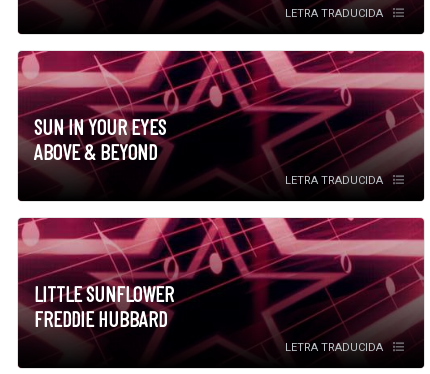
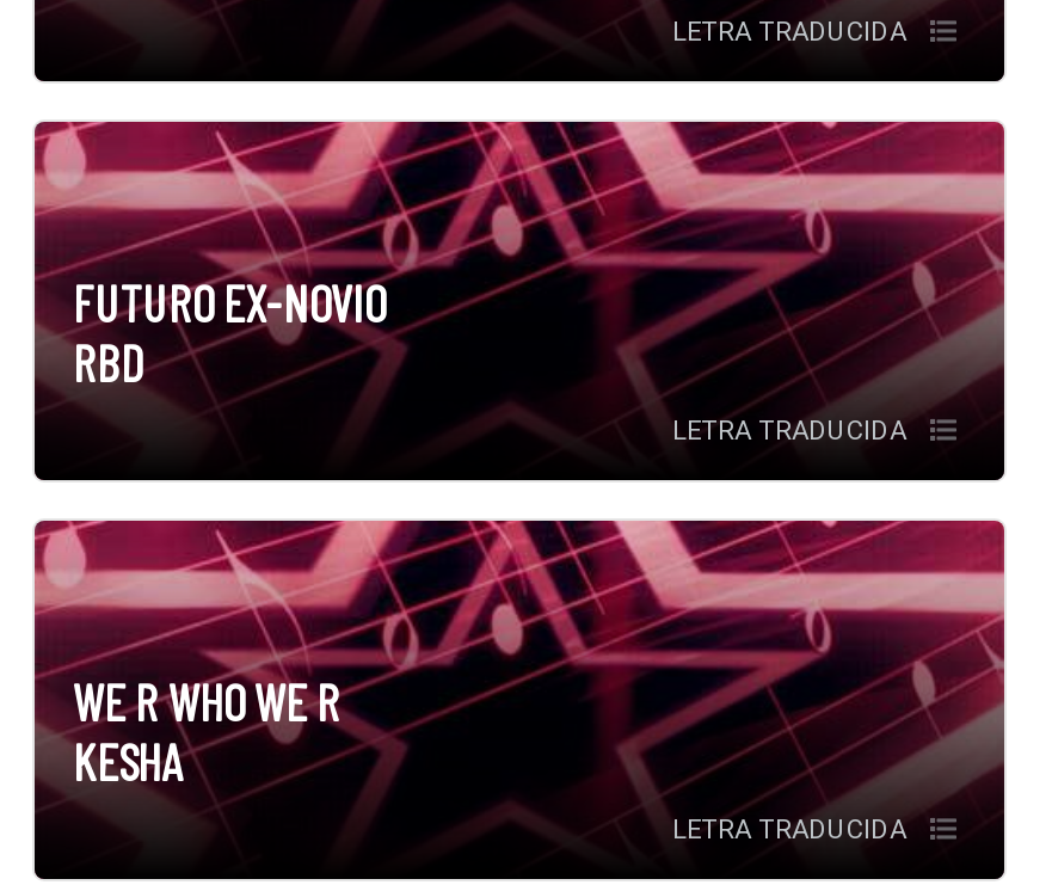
- SUN IN YOUR EYES
- ABOVE & BEYOND
+ FUTURO EX-NOVIO
+ RBD

- LITTLE SUNFLOWER
- FREDDIE HUBBARD
+ WE R WHO WE R
+ KESHA
